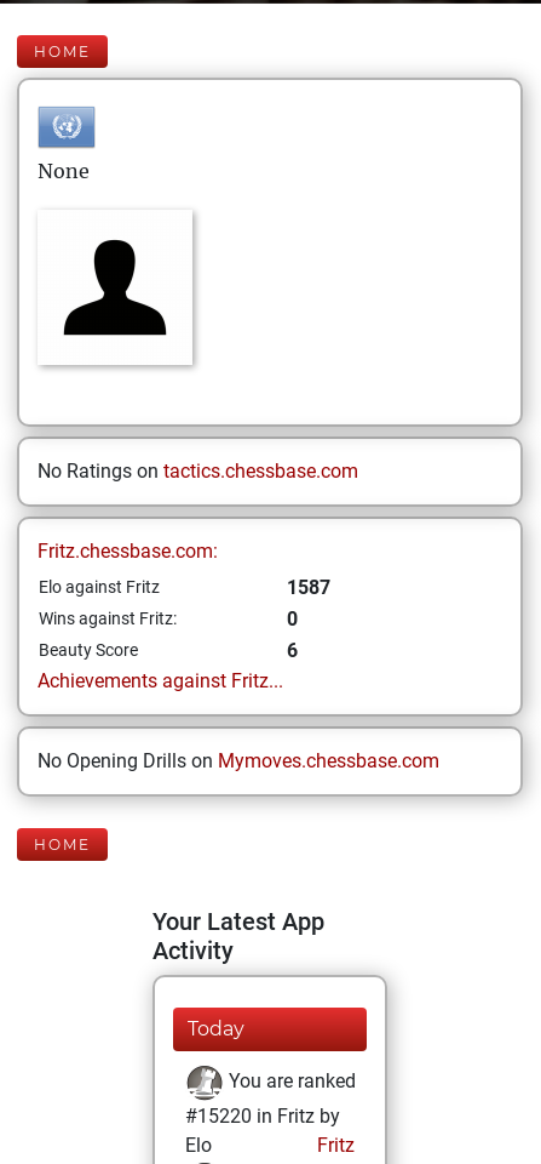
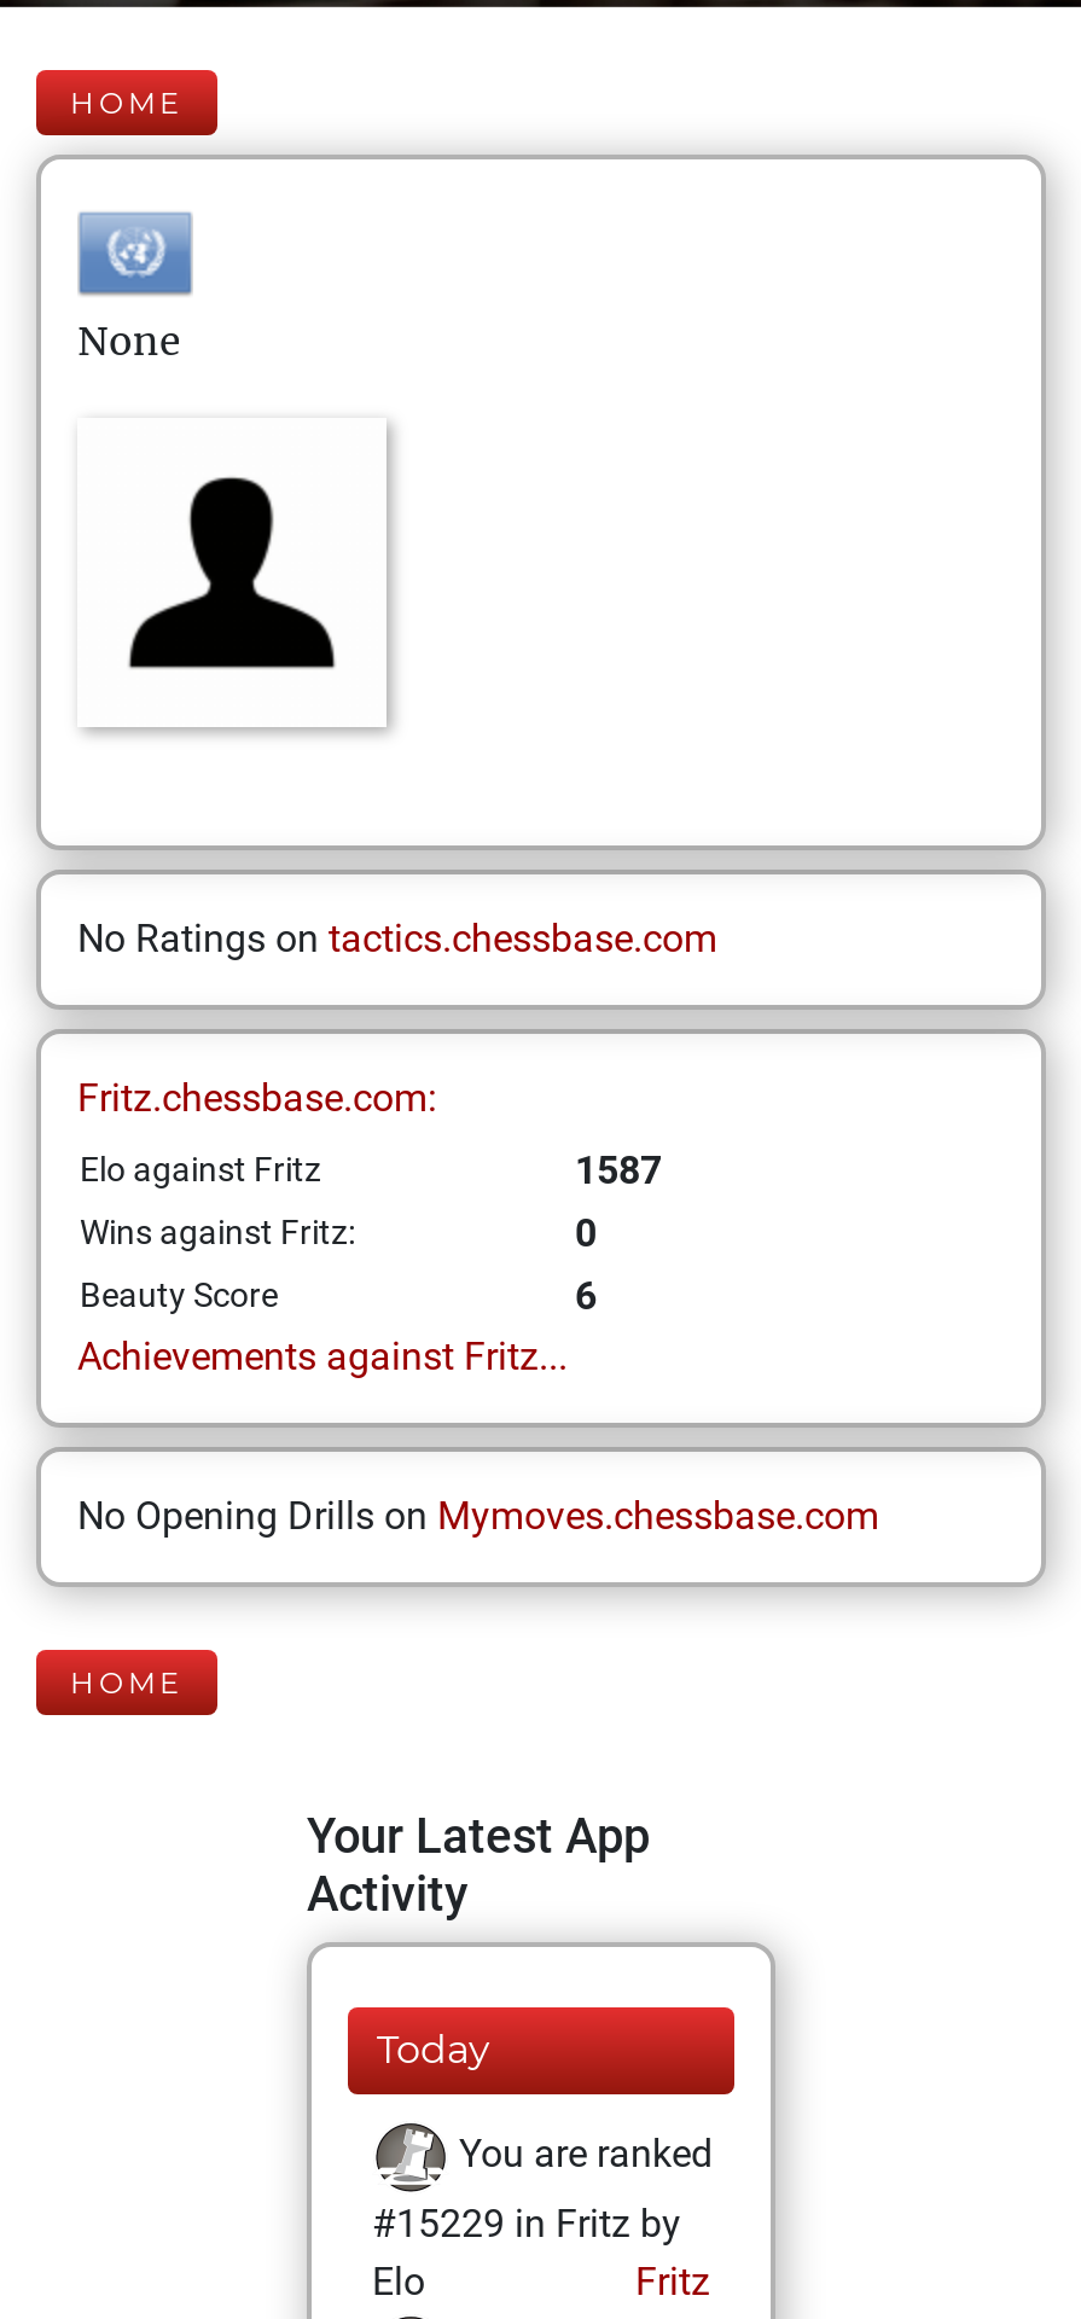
- #15220 in Fritz by
+ #15229 in Fritz by
